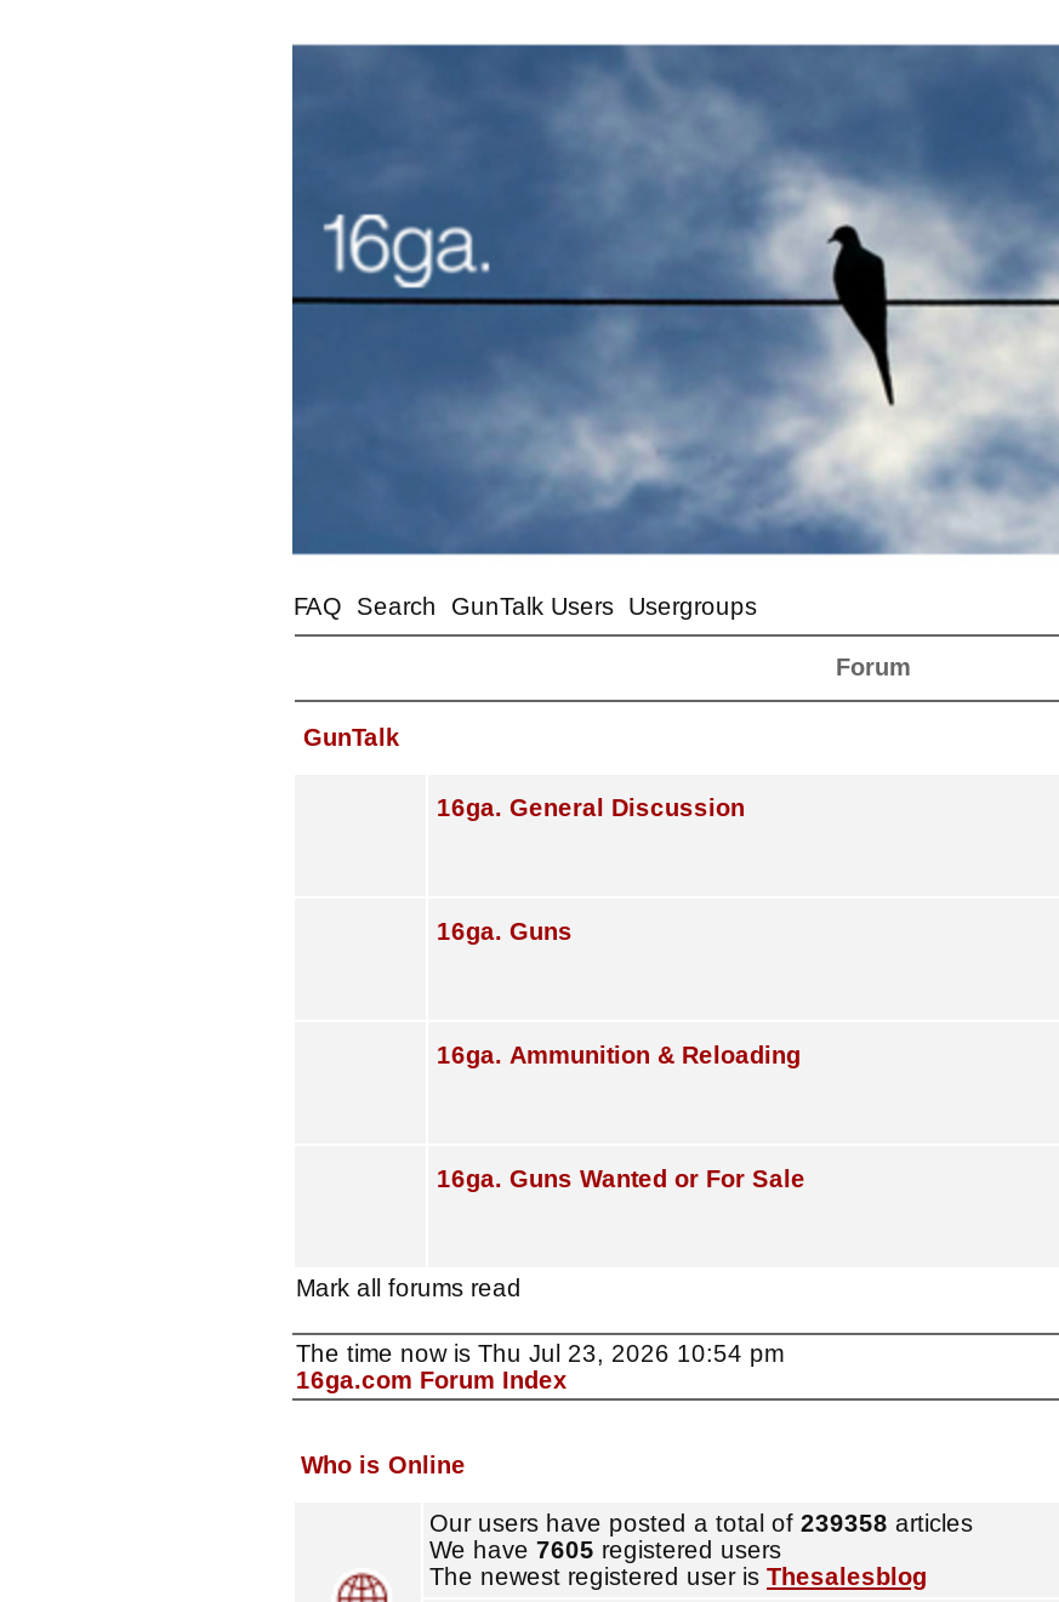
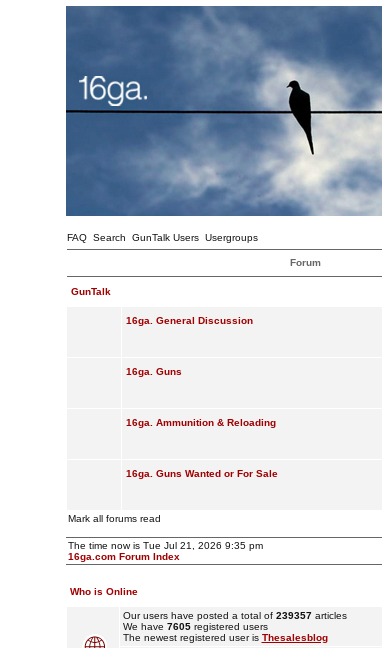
- The time now is Thu Jul 23, 2026 10:54 pm
+ The time now is Tue Jul 21, 2026 9:35 pm

- Our users have posted a total of 239358 articles
+ Our users have posted a total of 239357 articles
